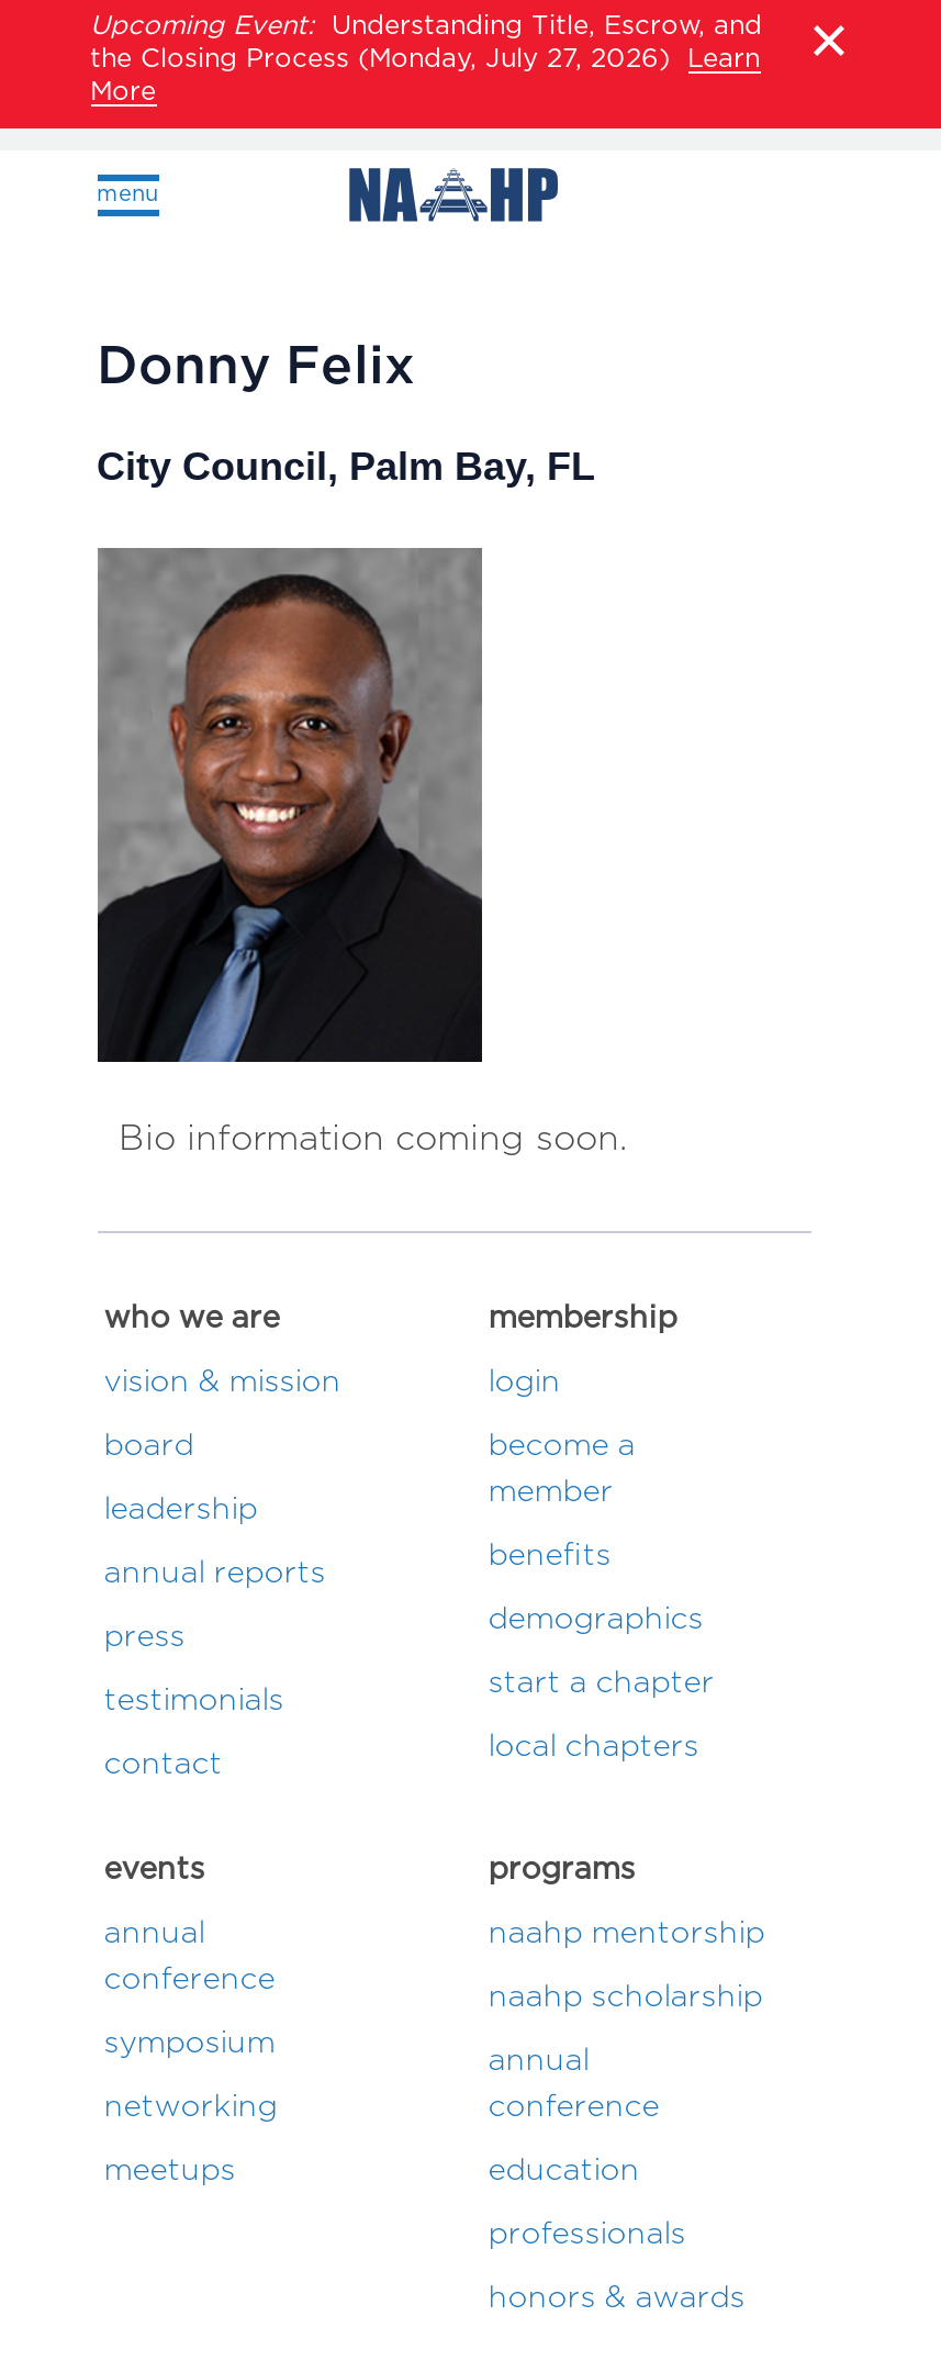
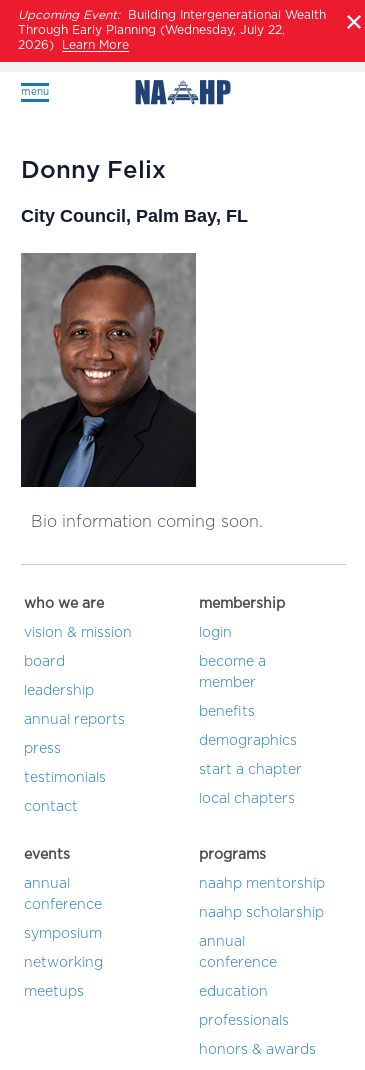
- Upcoming Event: Understanding Title, Escrow, and
- the Closing Process (Monday, July 27, 2026) Learn
- More
+ Upcoming Event: Building Intergenerational Wealth
+ Through Early Planning (Wednesday, July 22,
+ 2026) Learn More
